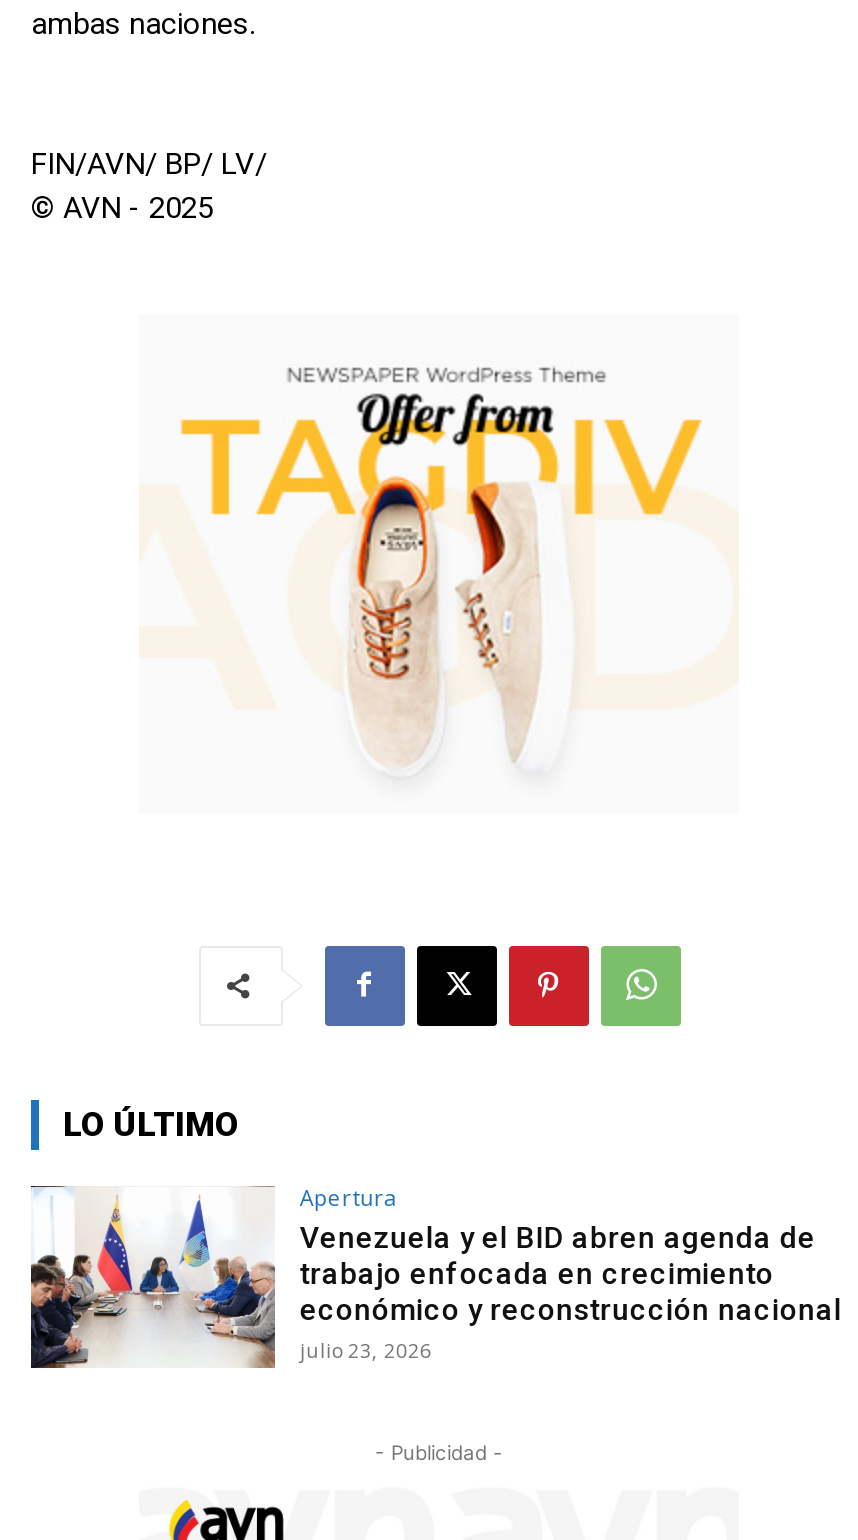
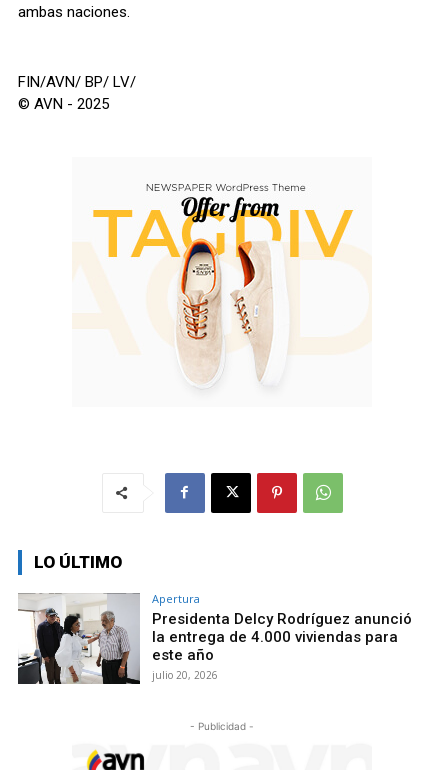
- [image]
- Venezuela y el BID abren agenda de
- trabajo enfocada en crecimiento
- económico y reconstrucción nacional
- julio 23, 2026
+ [image]
+ Presidenta Delcy Rodríguez anunció
+ la entrega de 4.000 viviendas para
+ este año
+ julio 20, 2026
